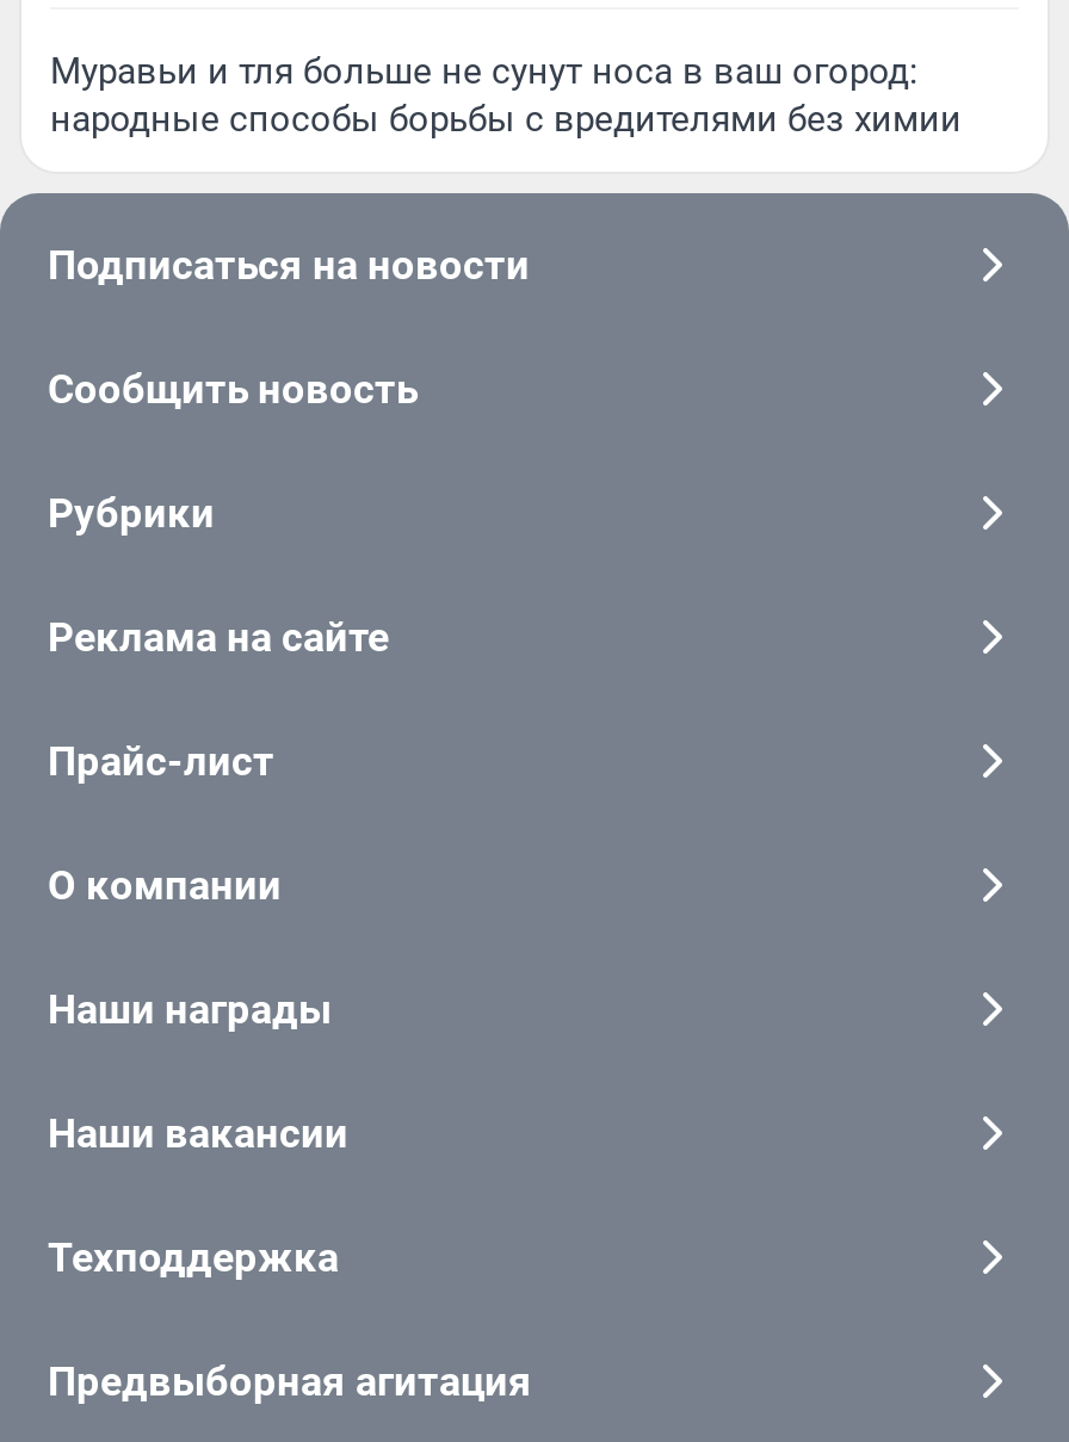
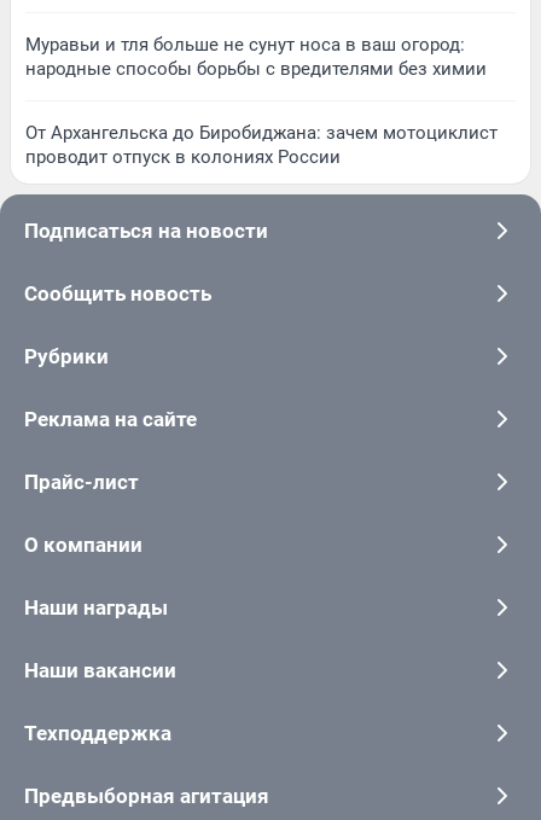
+ От Архангельска до Биробиджана: зачем мотоциклист
+ проводит отпуск в колониях России
